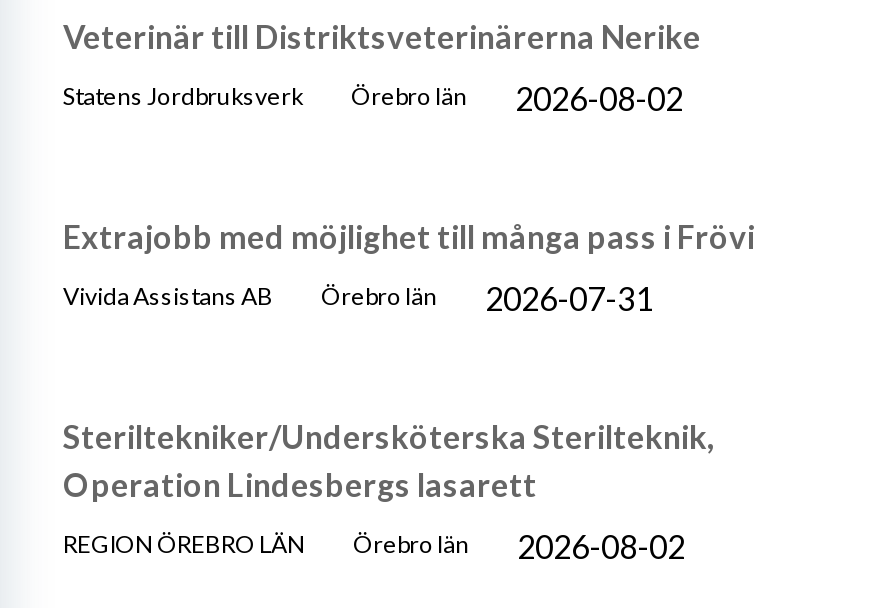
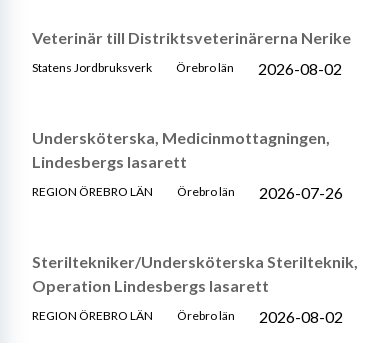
- Extrajobb med möjlighet till många pass i Frövi
+ Undersköterska, Medicinmottagningen,
+ Lindesbergs lasarett

- Vivida Assistans AB
+ REGION ÖREBRO LÄN

- 2026-07-31
+ 2026-07-26
